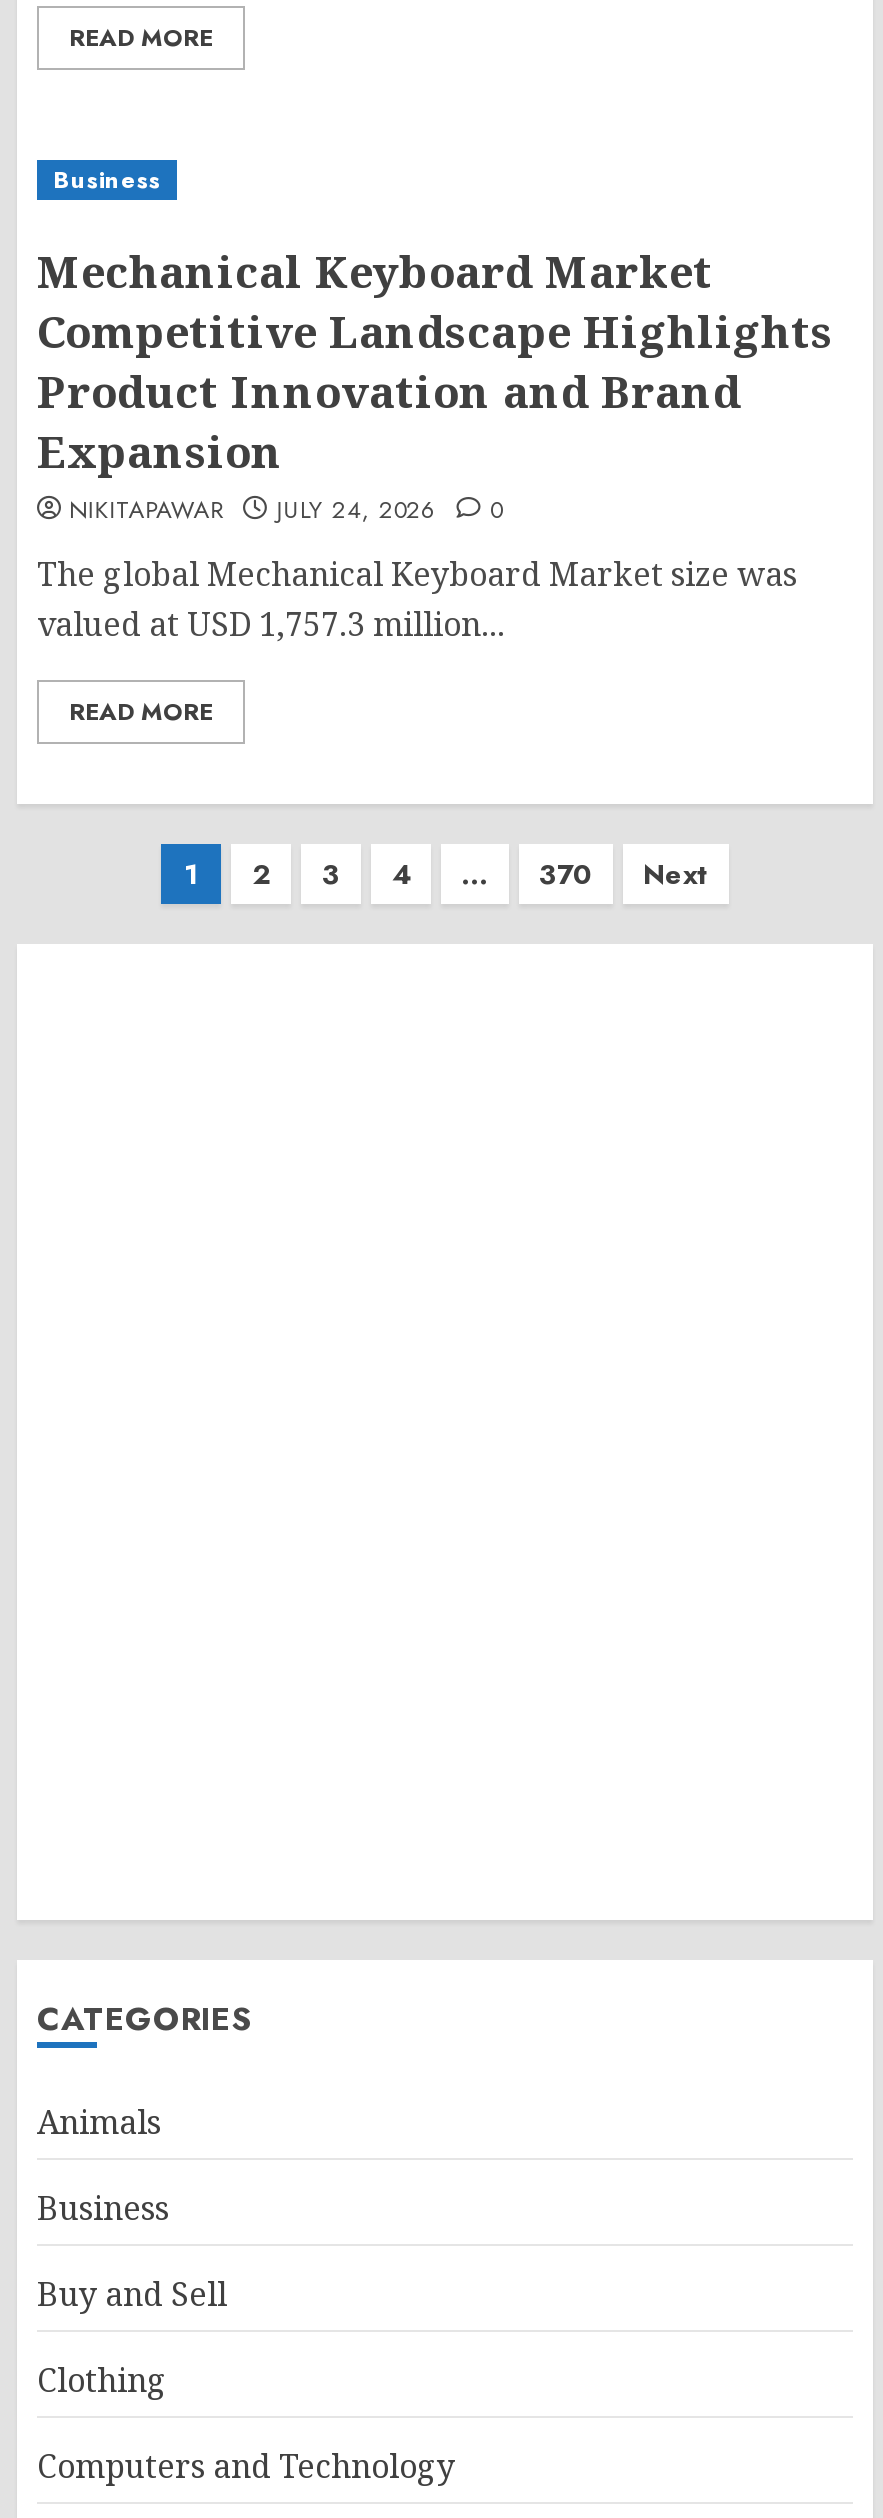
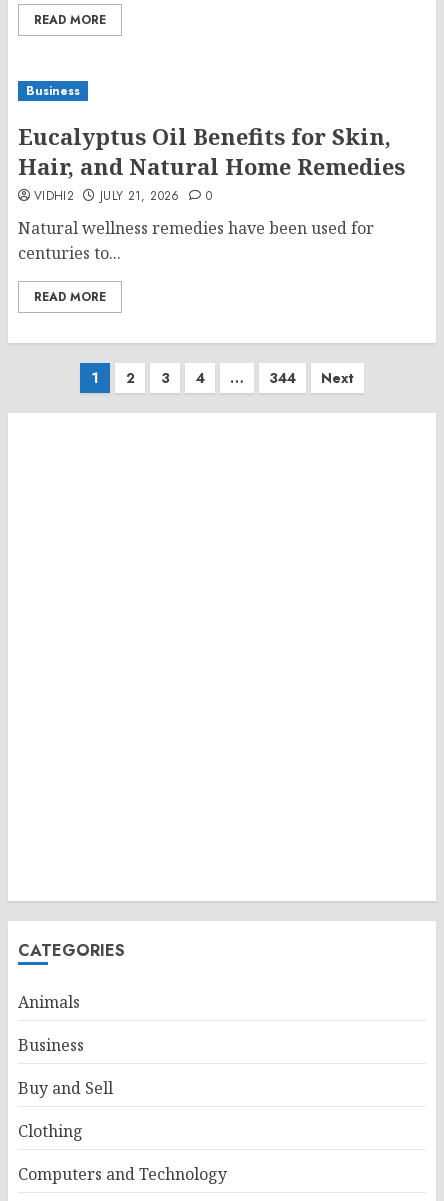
- Mechanical Keyboard Market
- Competitive Landscape Highlights
- Product Innovation and Brand
- Expansion
- NIKITAPAWAR
- JULY 24, 2026
+ Eucalyptus Oil Benefits for Skin,
+ Hair, and Natural Home Remedies
+ VIDHI2
+ JULY 21, 2026

- The global Mechanical Keyboard Market size was
- valued at USD 1,757.3 million...
+ Natural wellness remedies have been used for
+ centuries to...

- 370
+ 344
